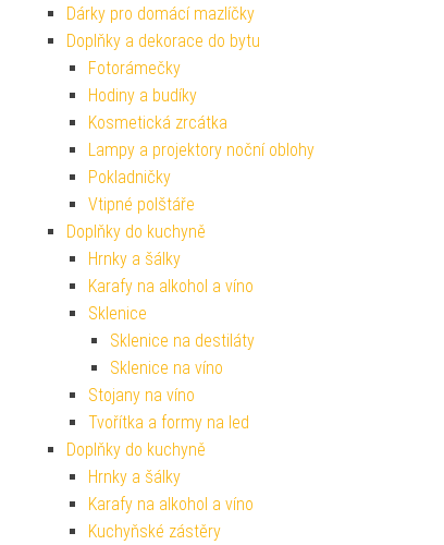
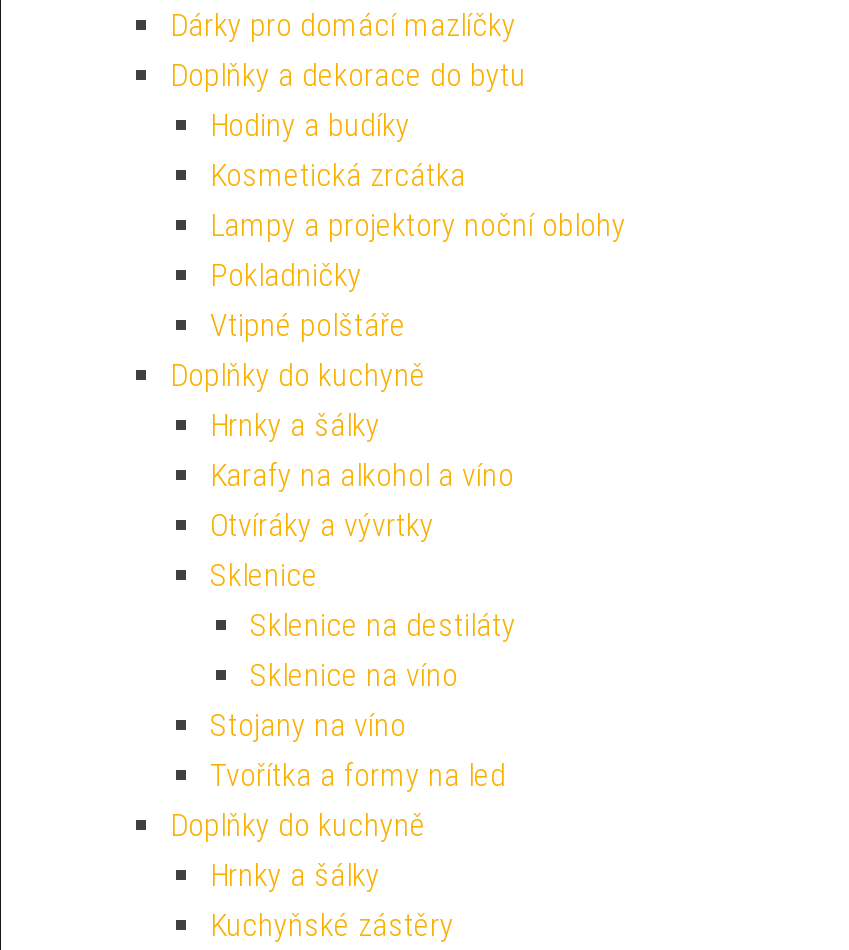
- Fotorámečky

+ Otvíráky a vývrtky

- Karafy na alkohol a víno
